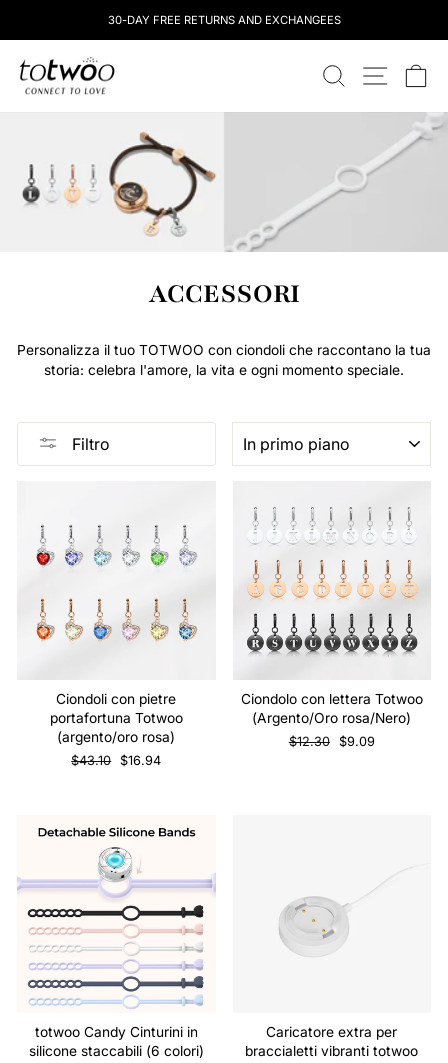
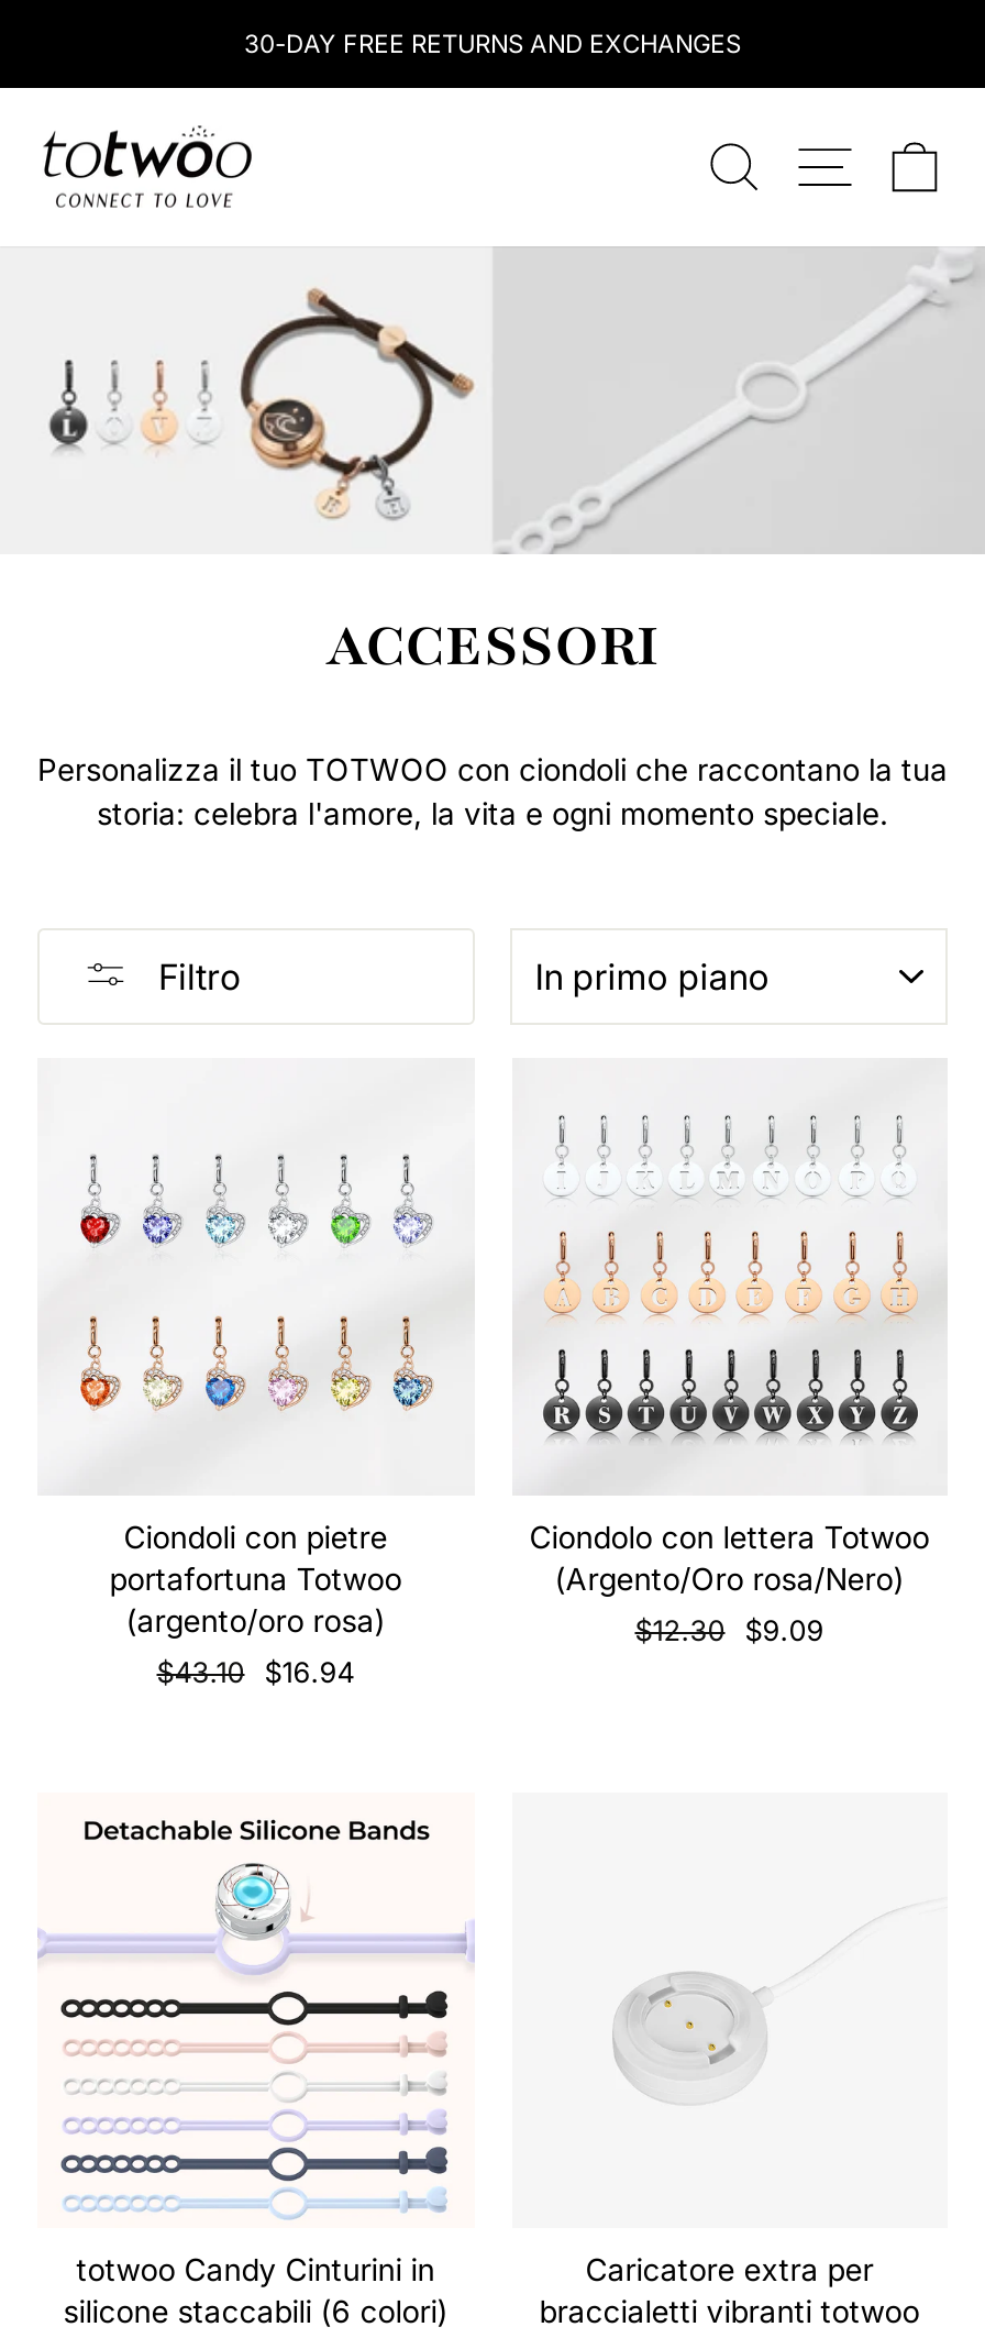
- 30-DAY FREE RETURNS AND EXCHANGEES
+ 30-DAY FREE RETURNS AND EXCHANGES
